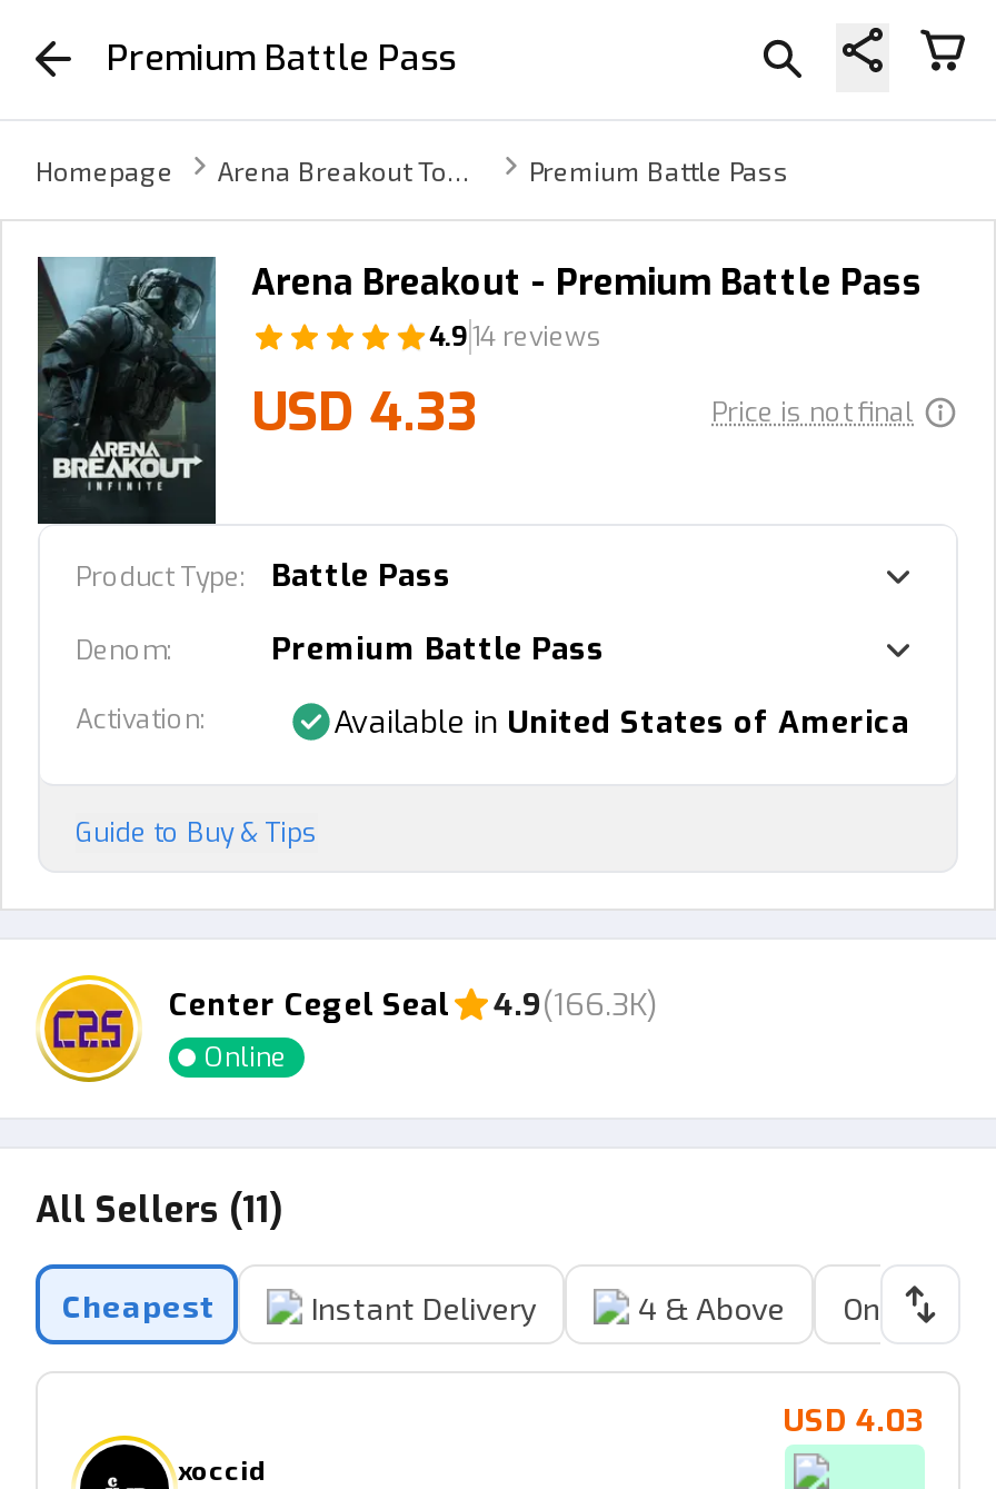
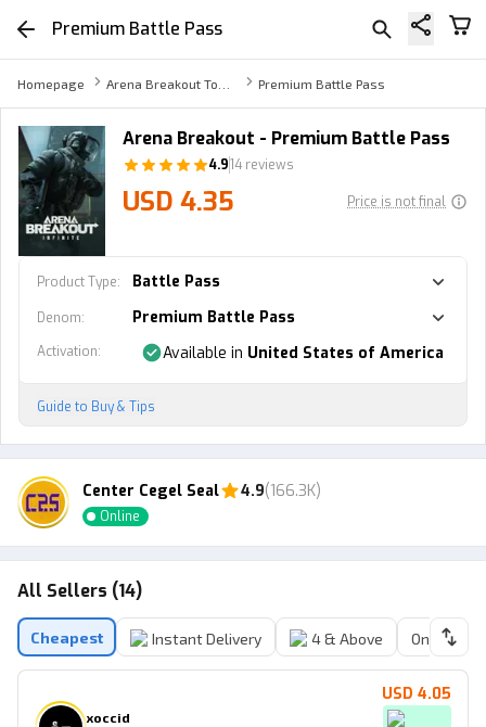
- USD 4.33
+ USD 4.35

- All Sellers (11)
+ All Sellers (14)

- USD 4.03
+ USD 4.05
